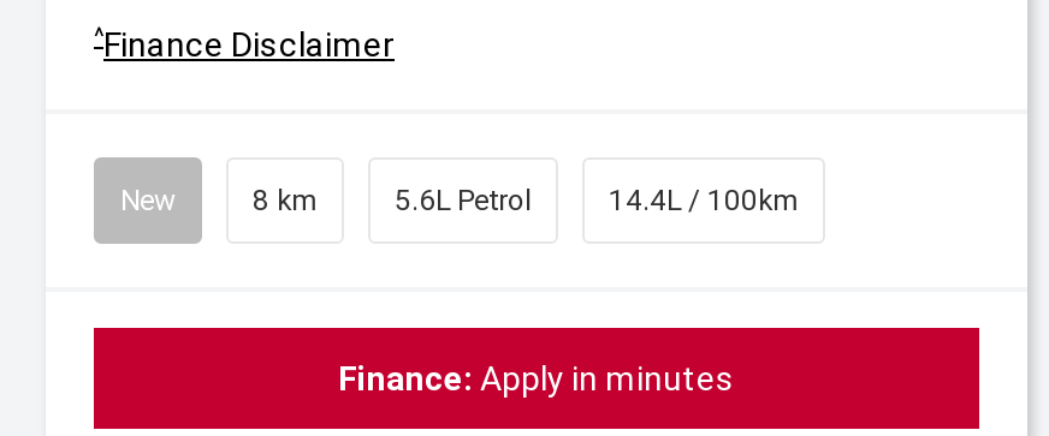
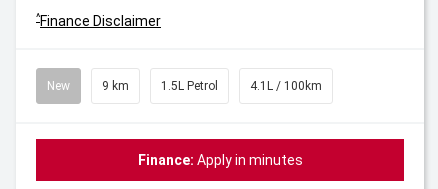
- 8 km
+ 9 km

- 5.6L Petrol
+ 1.5L Petrol

- 14.4L / 100km
+ 4.1L / 100km
